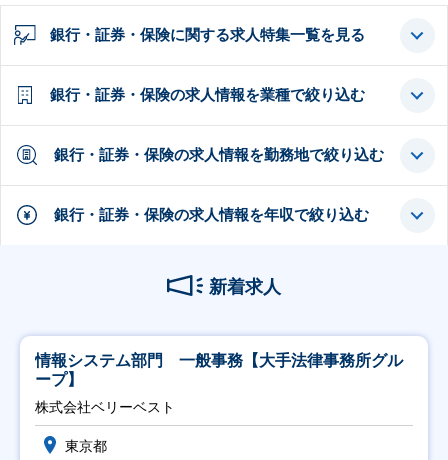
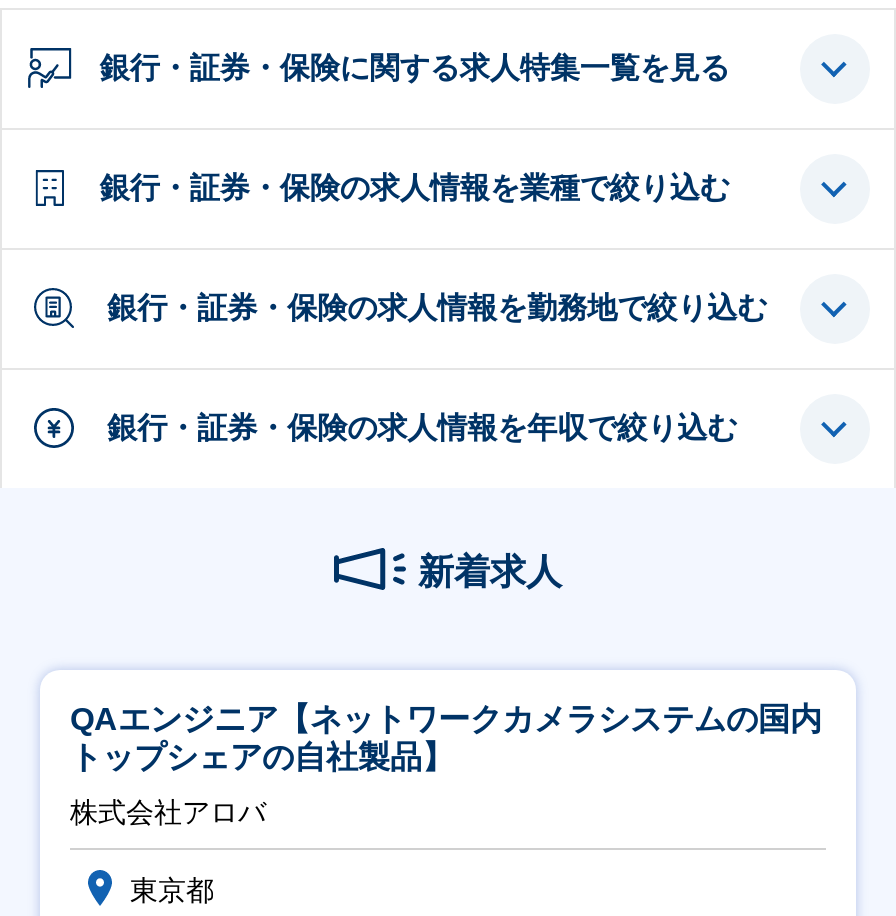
- 情報システム部門 一般事務【大手法律事務所グル
- ープ】
+ QAエンジニア【ネットワークカメラシステムの国内
+ トップシェアの自社製品】

- 株式会社ベリーベスト
+ 株式会社アロバ
